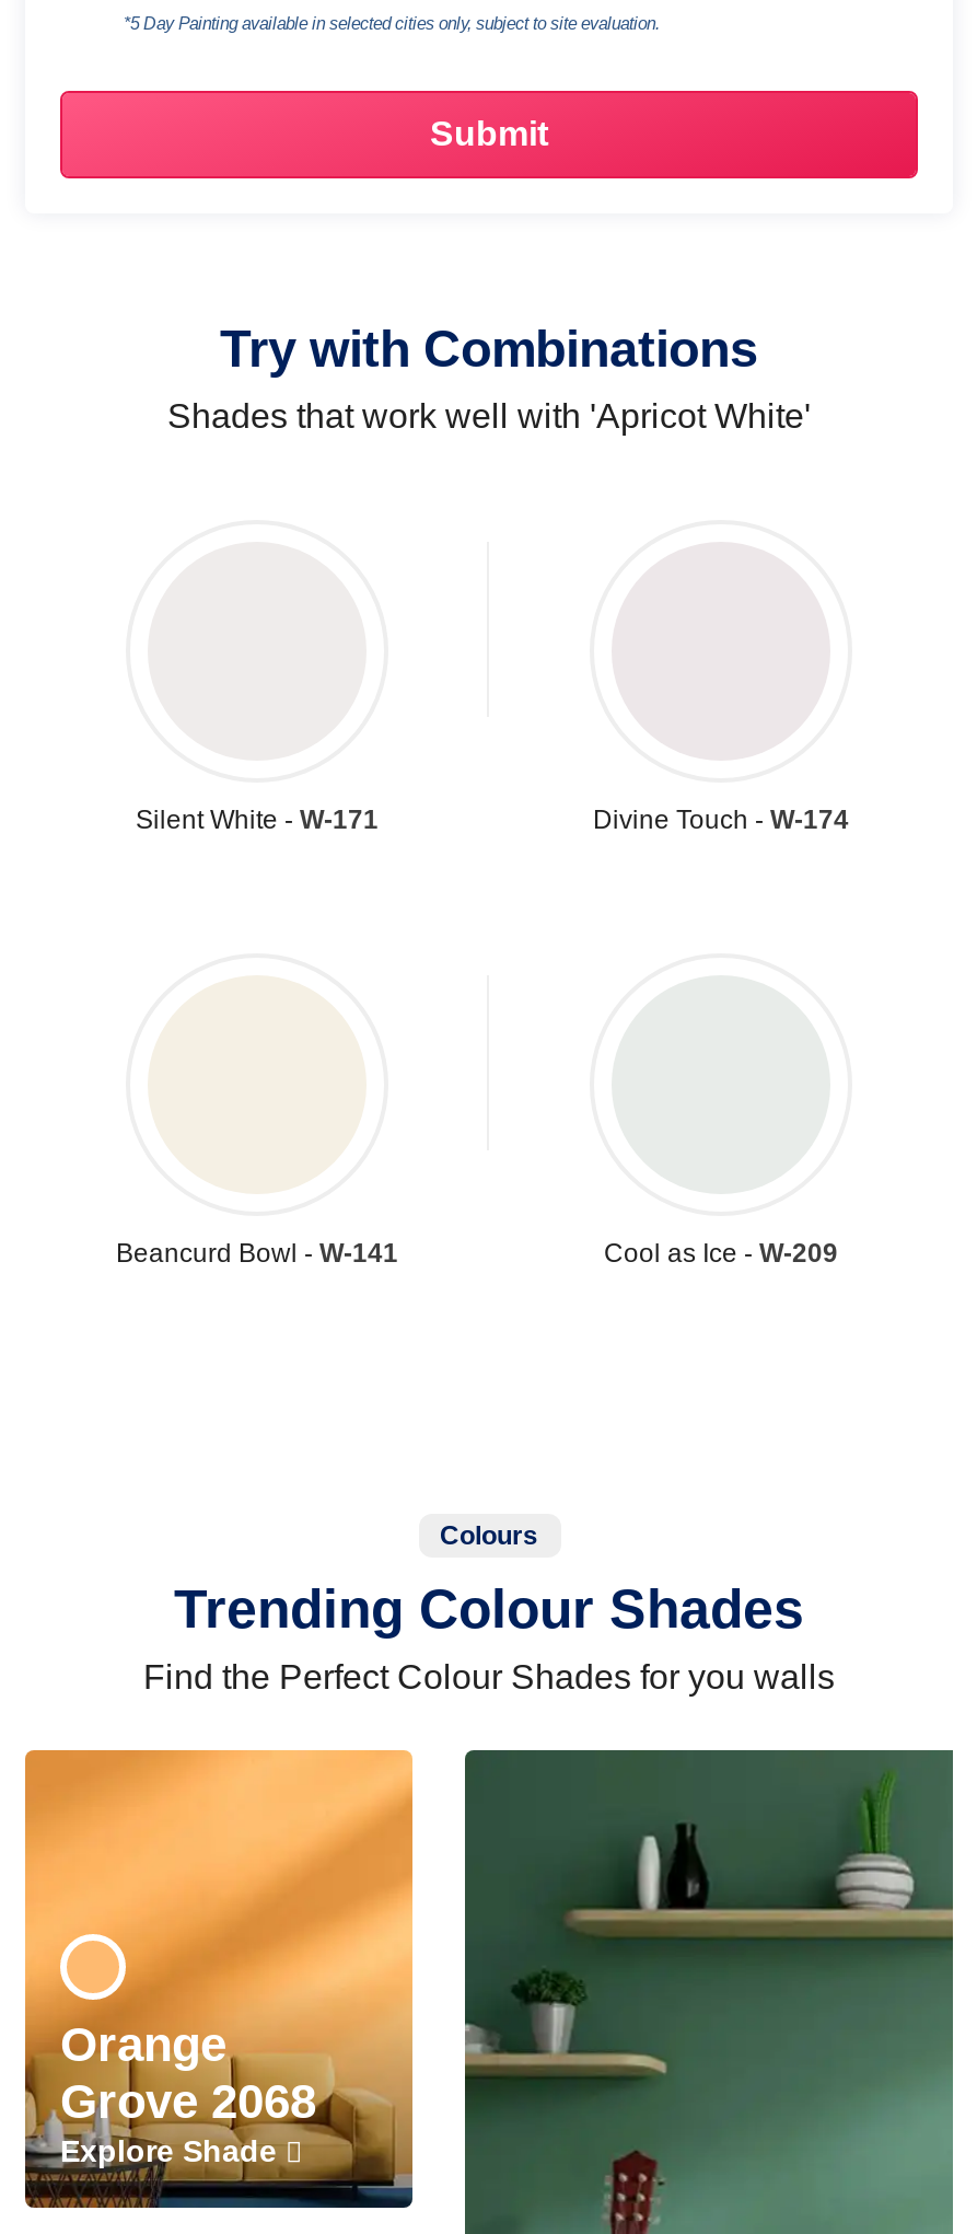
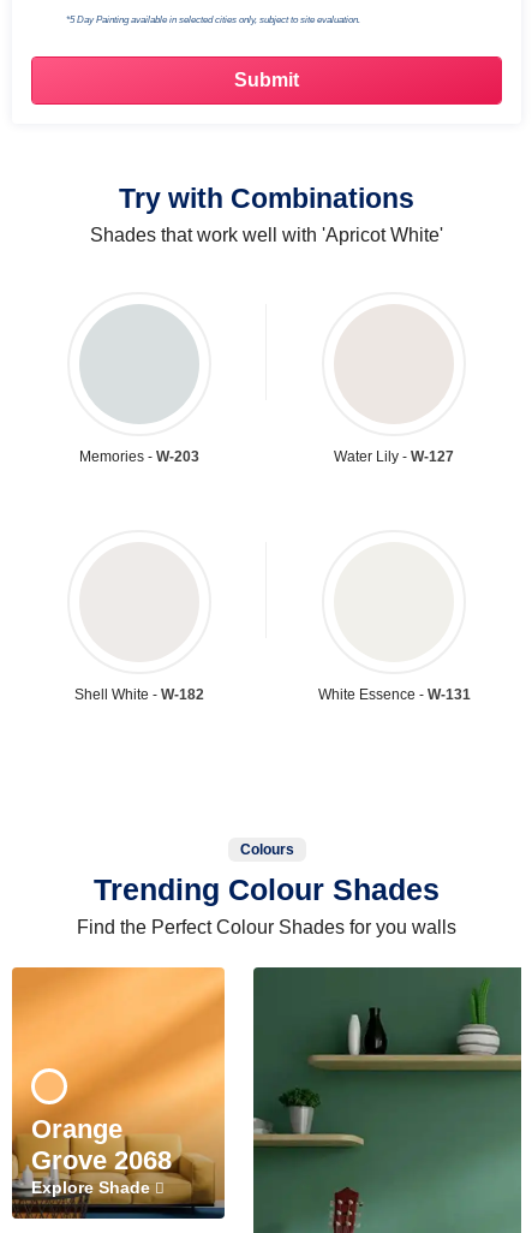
- Silent White - W-171
- Divine Touch - W-174
+ Memories - W-203
+ Water Lily - W-127

- Beancurd Bowl - W-141
- Cool as Ice - W-209
+ Shell White - W-182
+ White Essence - W-131
